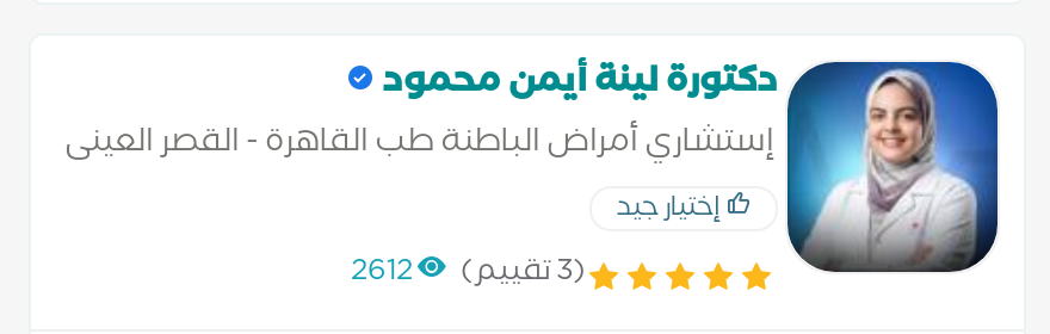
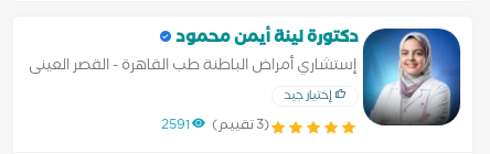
- 2612
+ 2591
